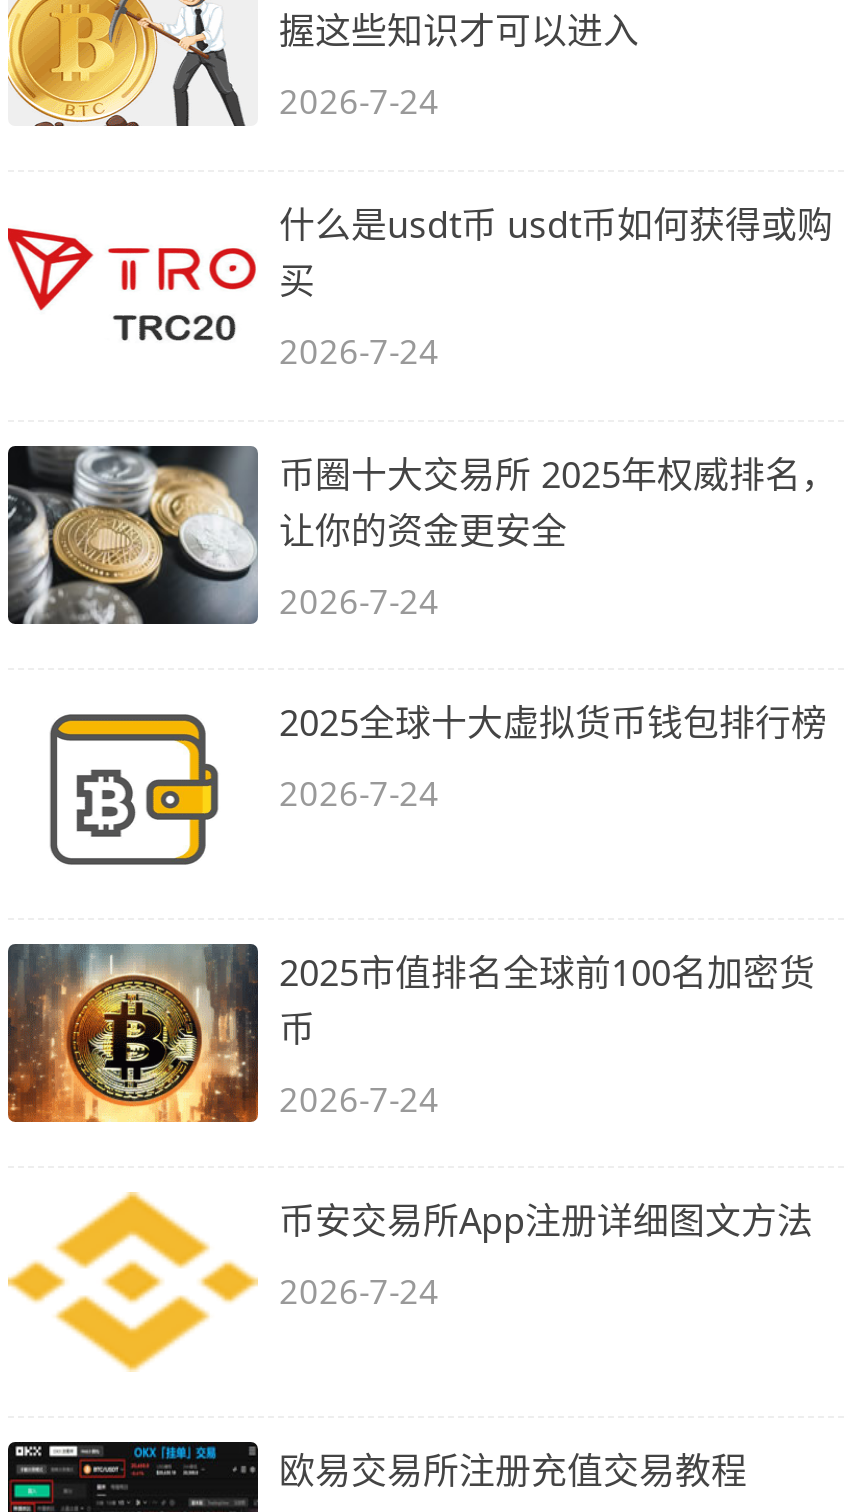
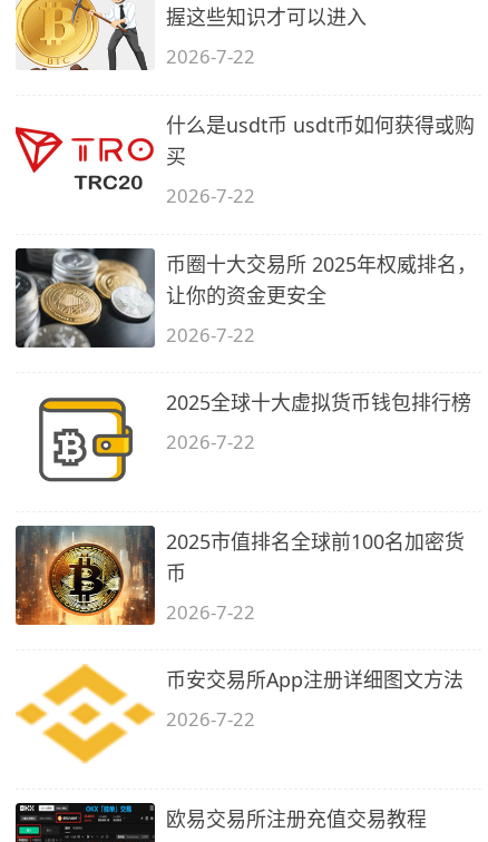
- 2026-7-24
+ 2026-7-22

- 2026-7-24
+ 2026-7-22

- 2026-7-24
+ 2026-7-22

- 2026-7-24
+ 2026-7-22

- 2026-7-24
+ 2026-7-22

- 2026-7-24
+ 2026-7-22
